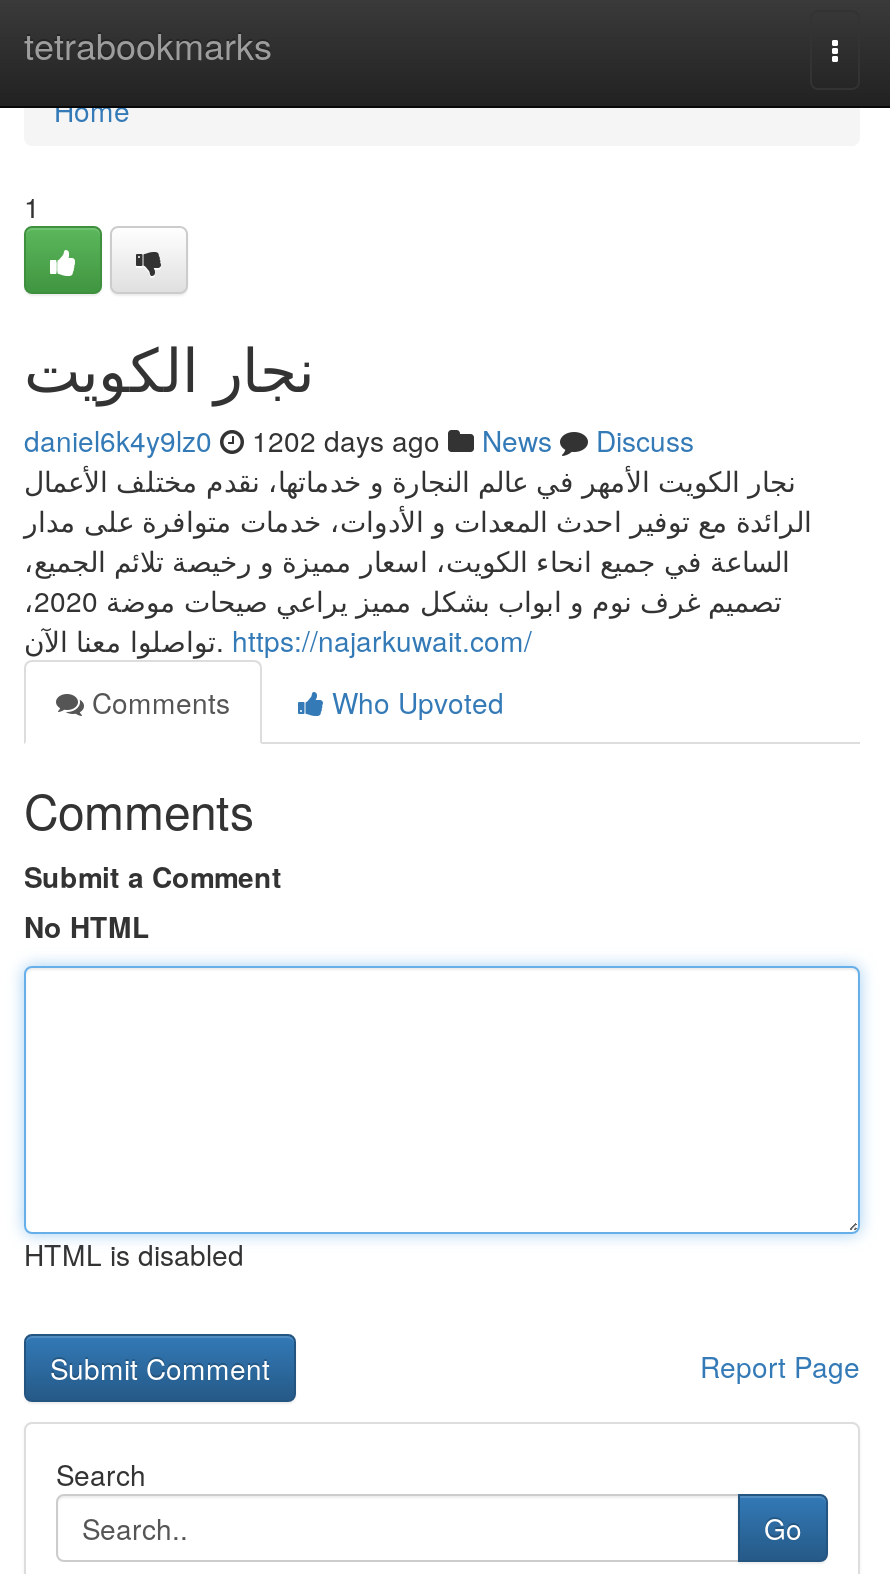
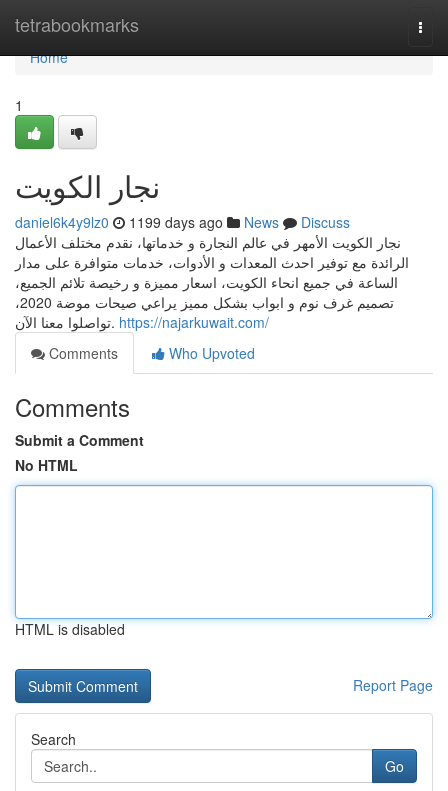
- daniel6k4y9lz0 1202 days ago News Discuss
+ daniel6k4y9lz0 1199 days ago News Discuss
